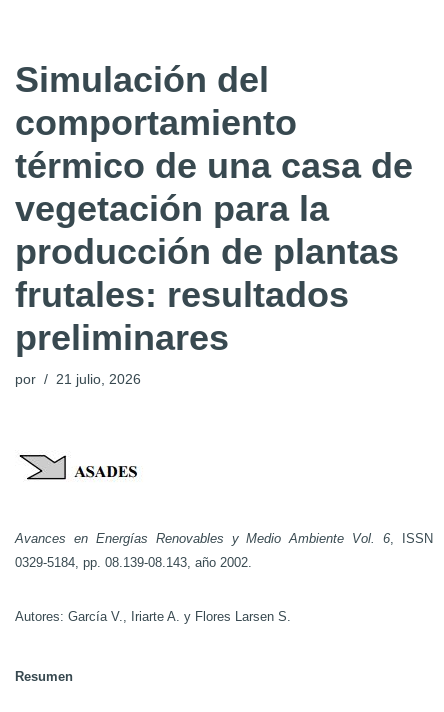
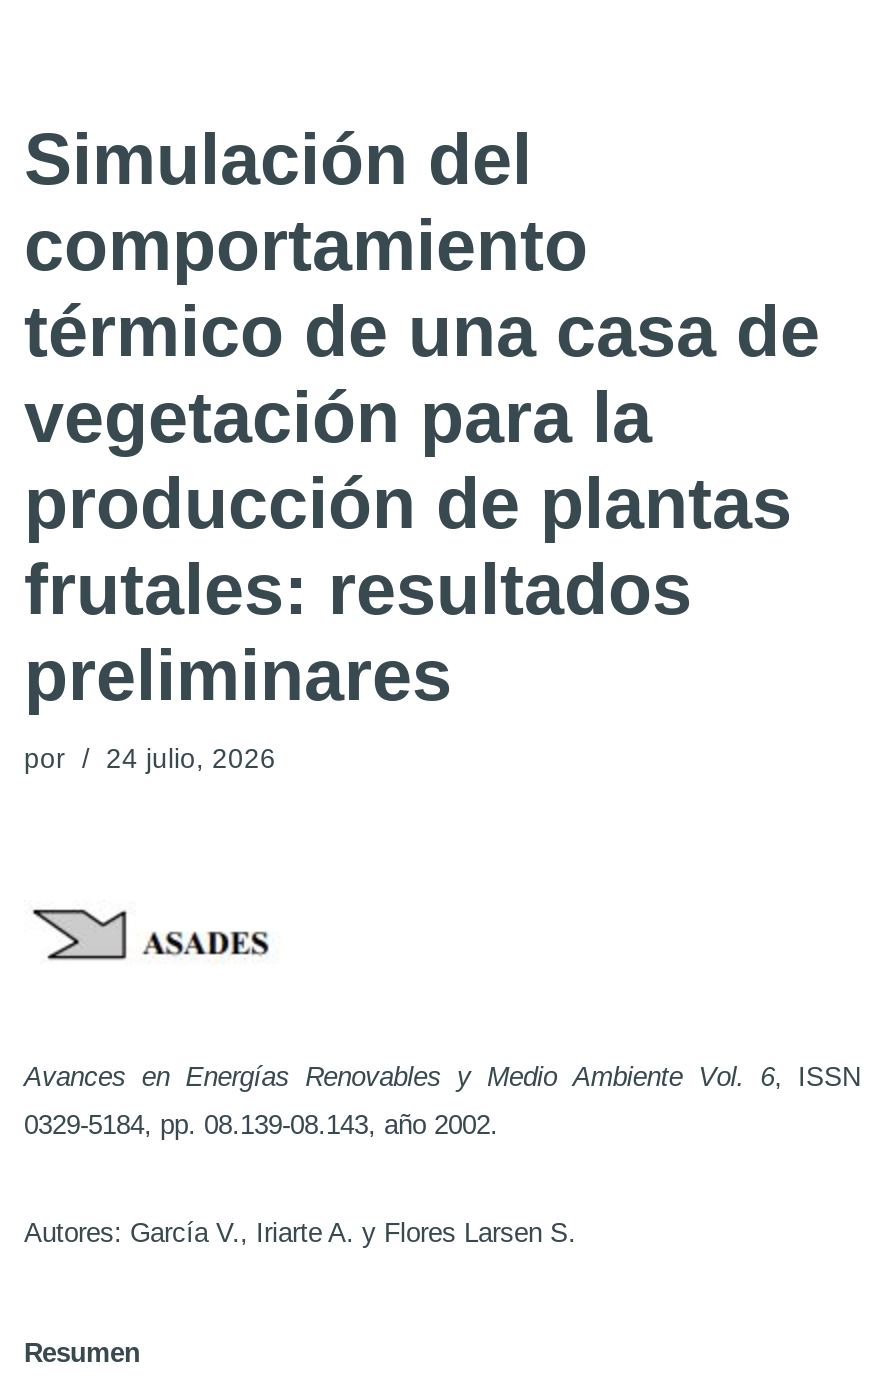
- por 21 julio, 2026
+ por 24 julio, 2026
